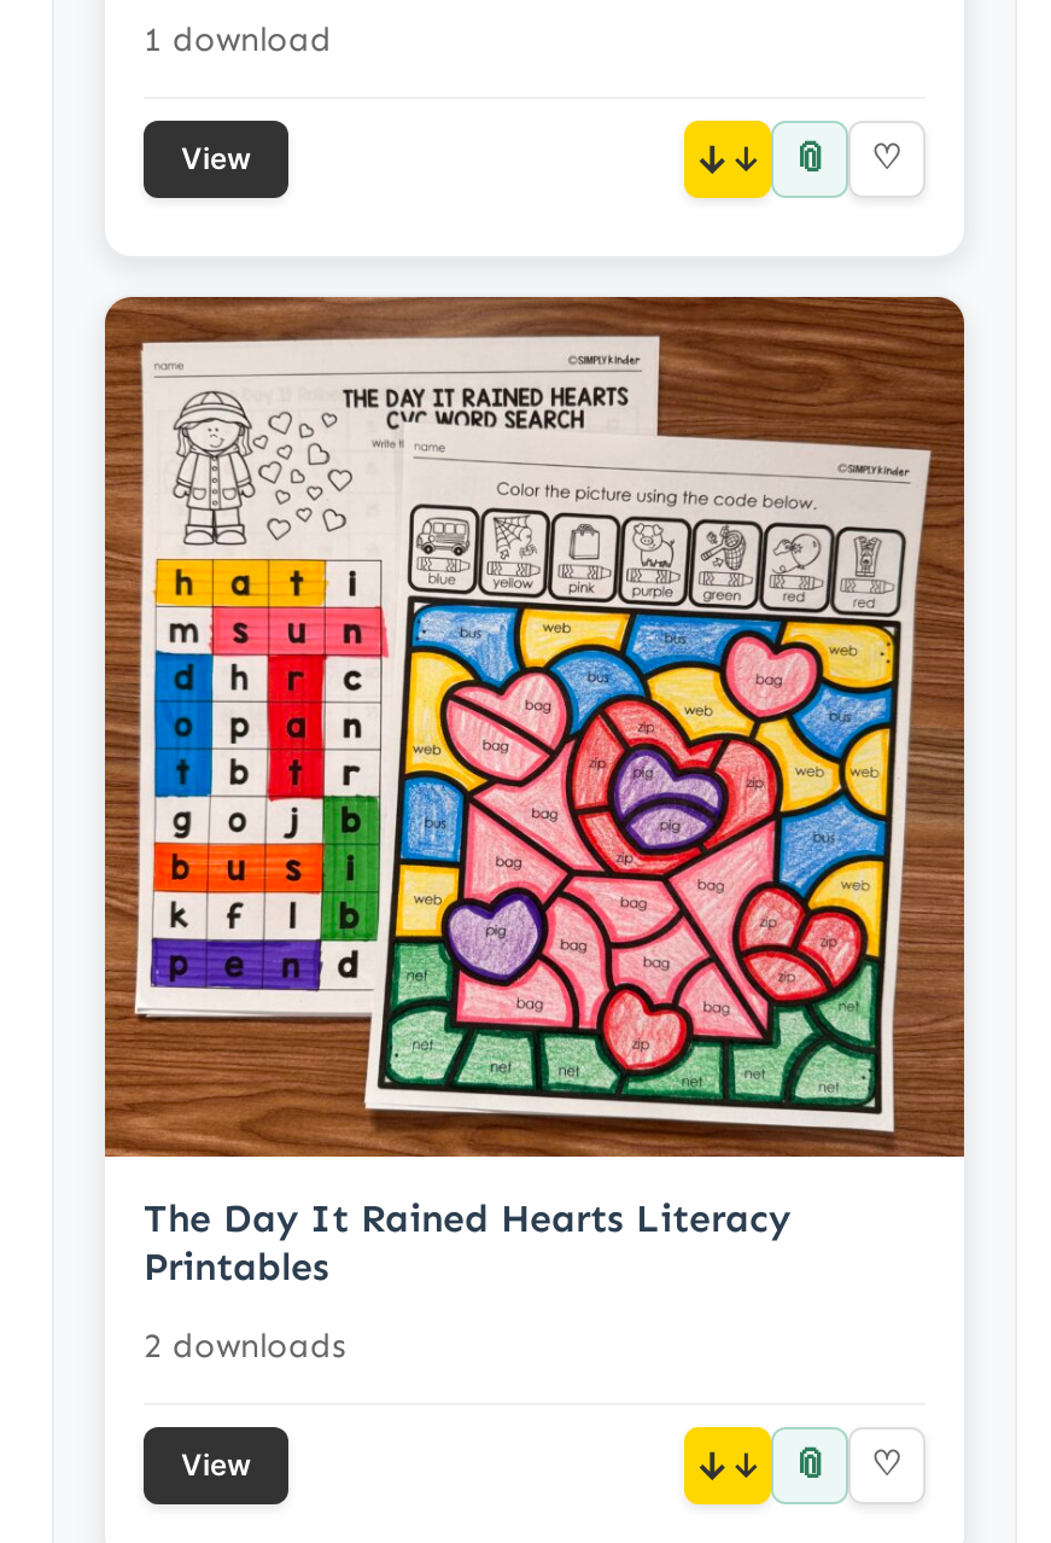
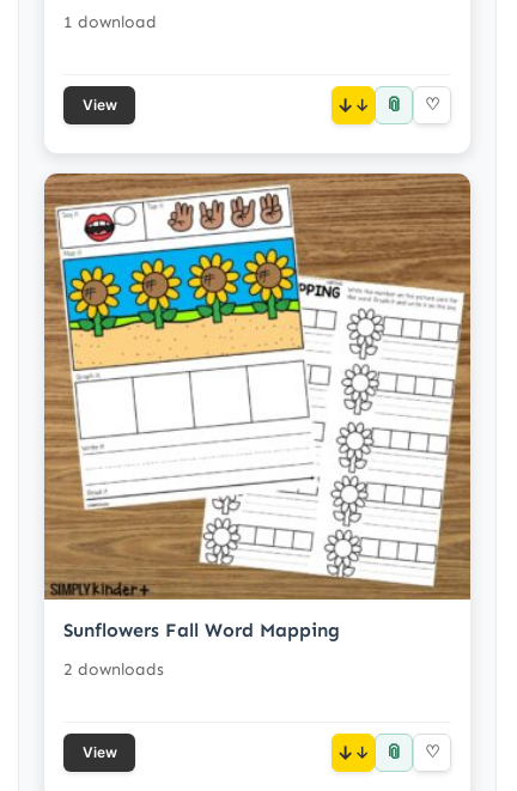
- [image]
- The Day It Rained Hearts Literacy
- Printables
+ [image]
+ Sunflowers Fall Word Mapping
